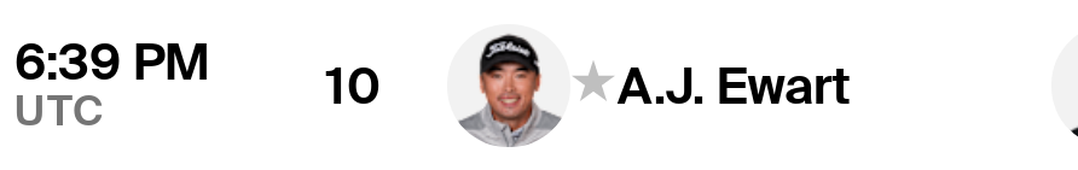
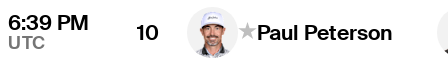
- [image]
- A.J. Ewart
+ [image]
+ Paul Peterson
